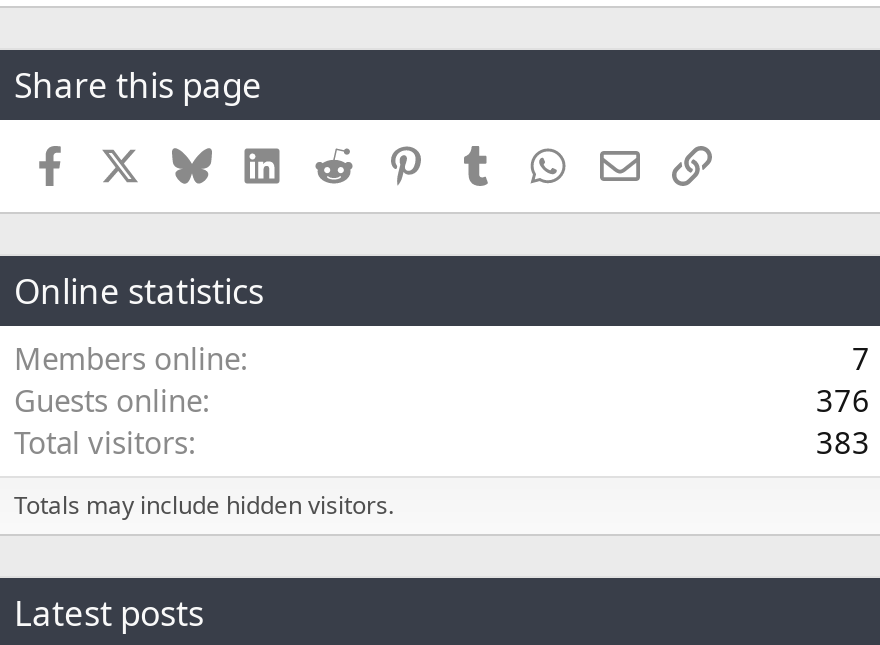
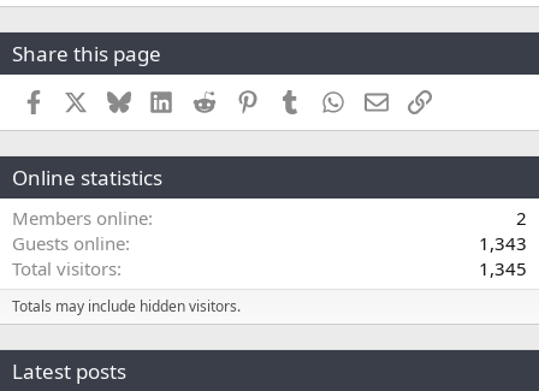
- 7
+ 2

- 376
+ 1,343

- 383
+ 1,345
